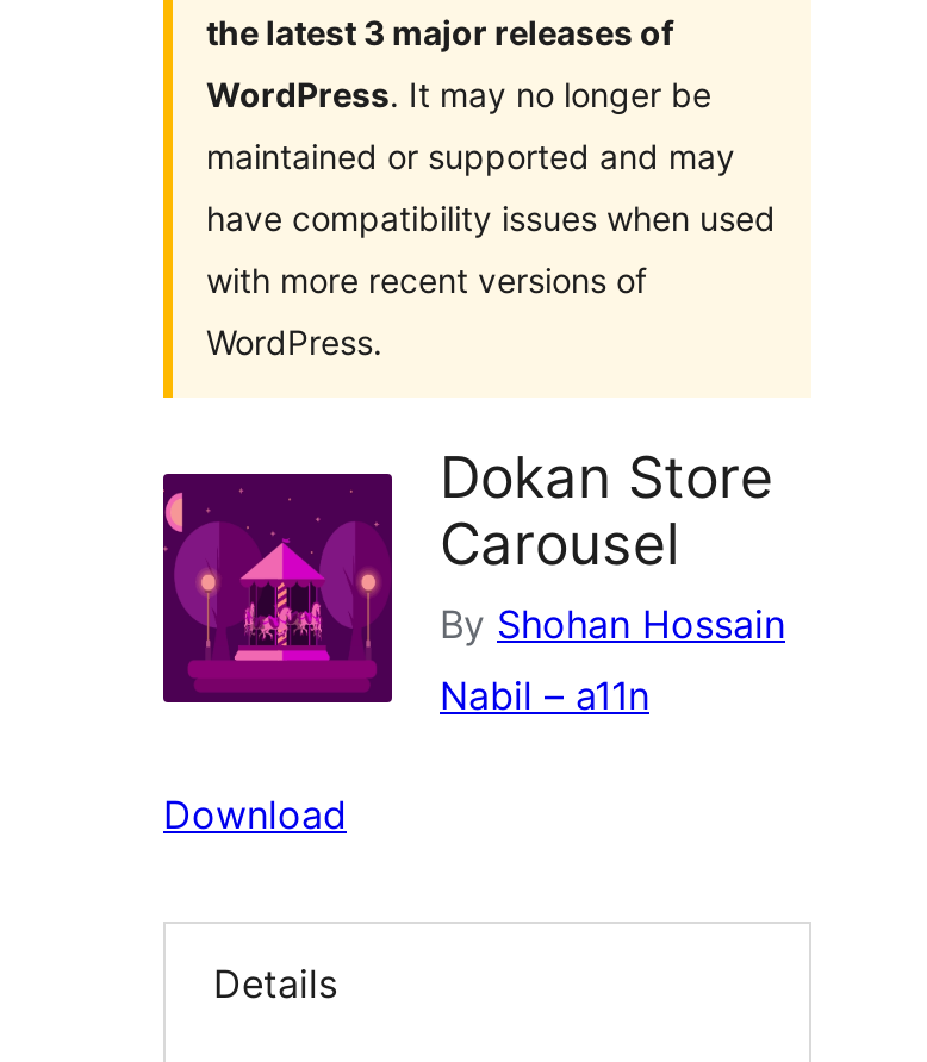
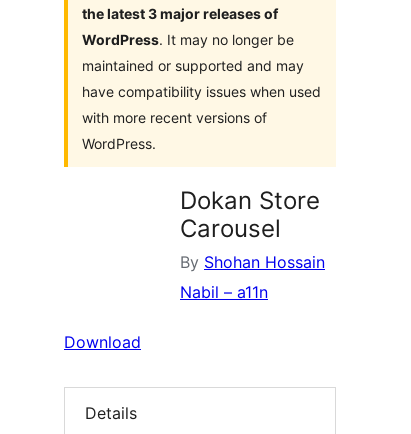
- [image]
